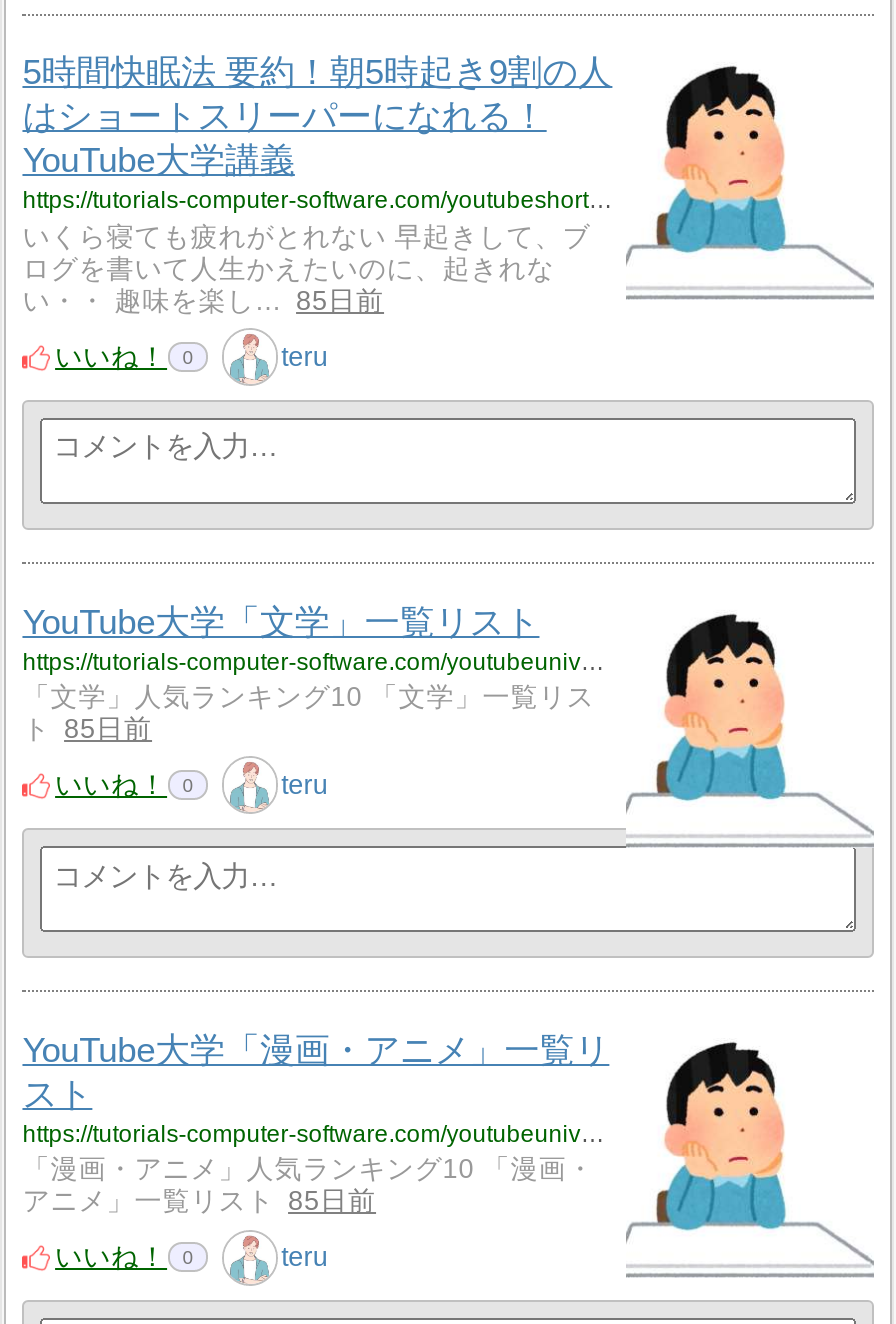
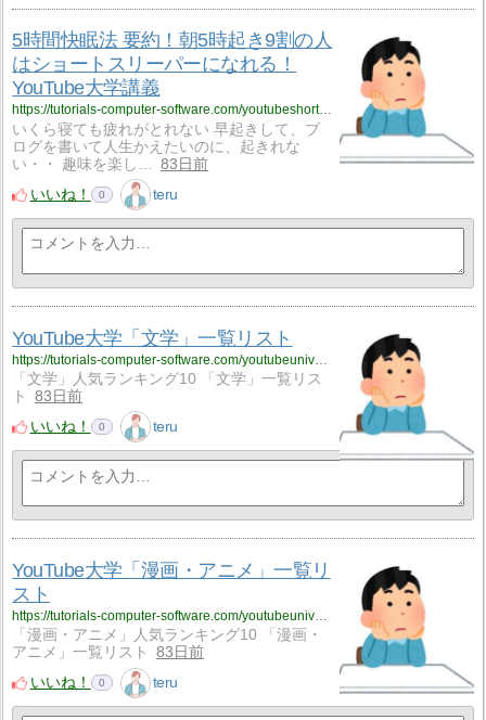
- い・・ 趣味を楽し… 85日前
+ い・・ 趣味を楽し… 83日前

- ト 85日前
+ ト 83日前

- アニメ」一覧リスト 85日前
+ アニメ」一覧リスト 83日前
